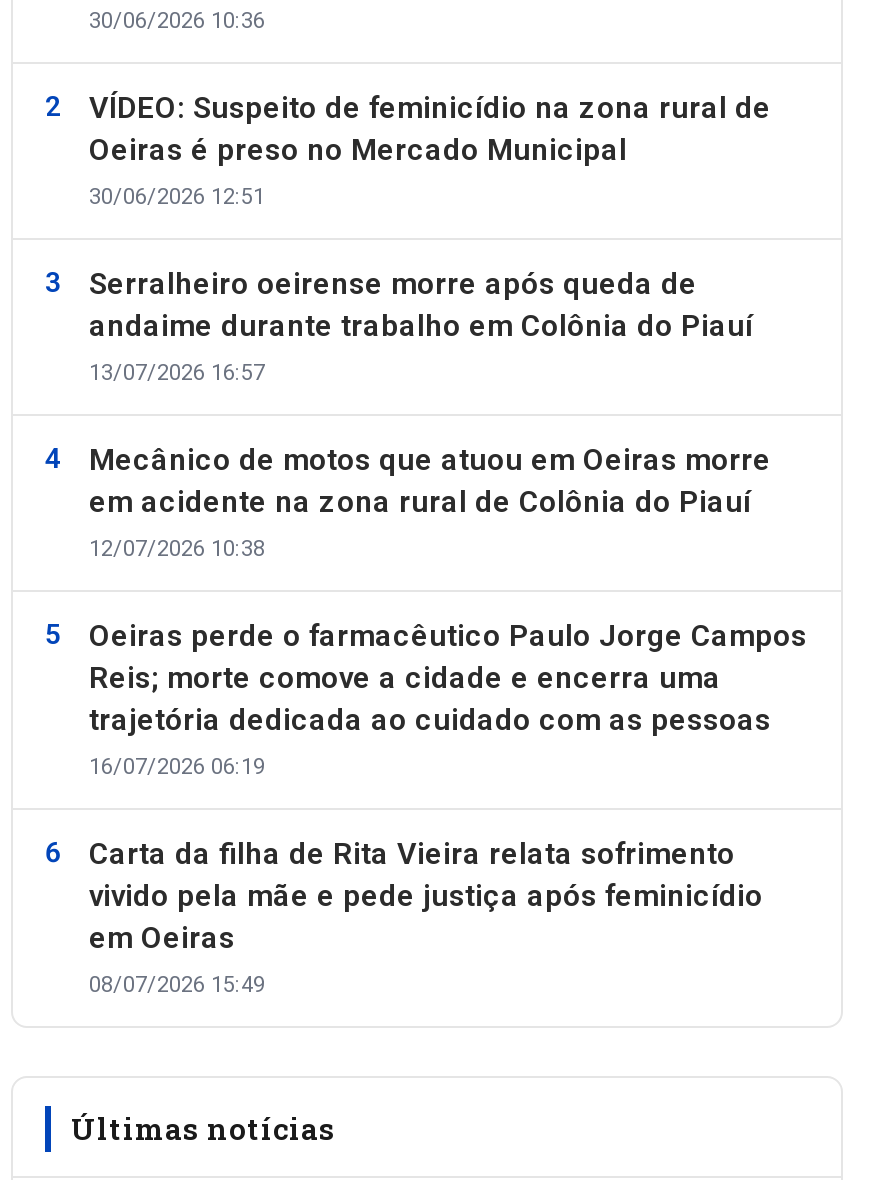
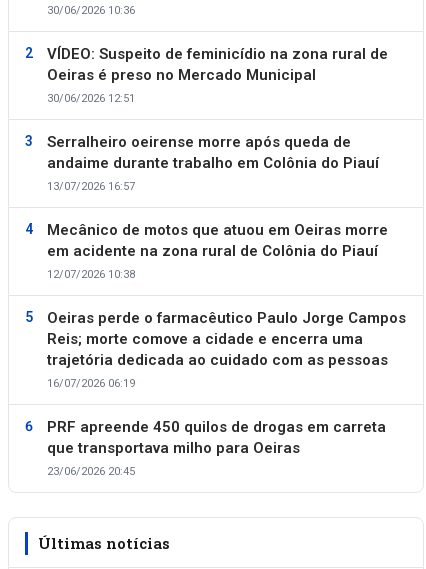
- Carta da filha de Rita Vieira relata sofrimento
- vivido pela mãe e pede justiça após feminicídio
- em Oeiras
- 08/07/2026 15:49
+ PRF apreende 450 quilos de drogas em carreta
+ que transportava milho para Oeiras
+ 23/06/2026 20:45
